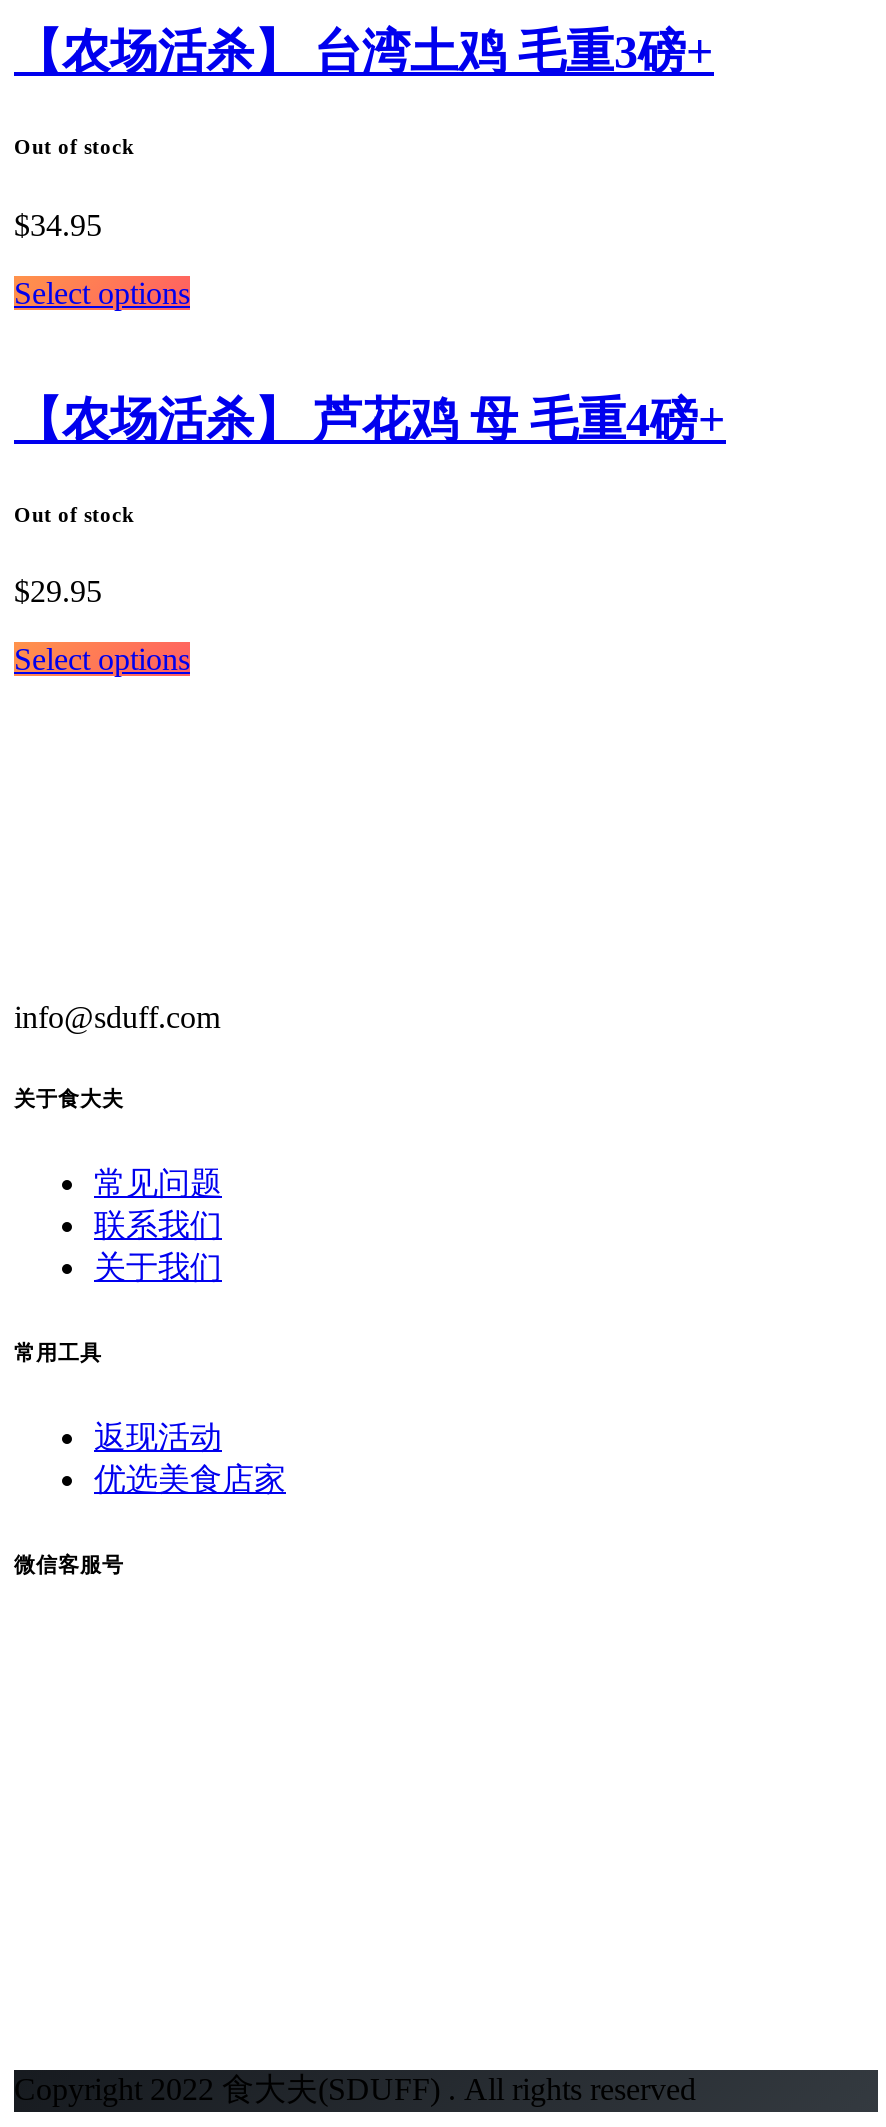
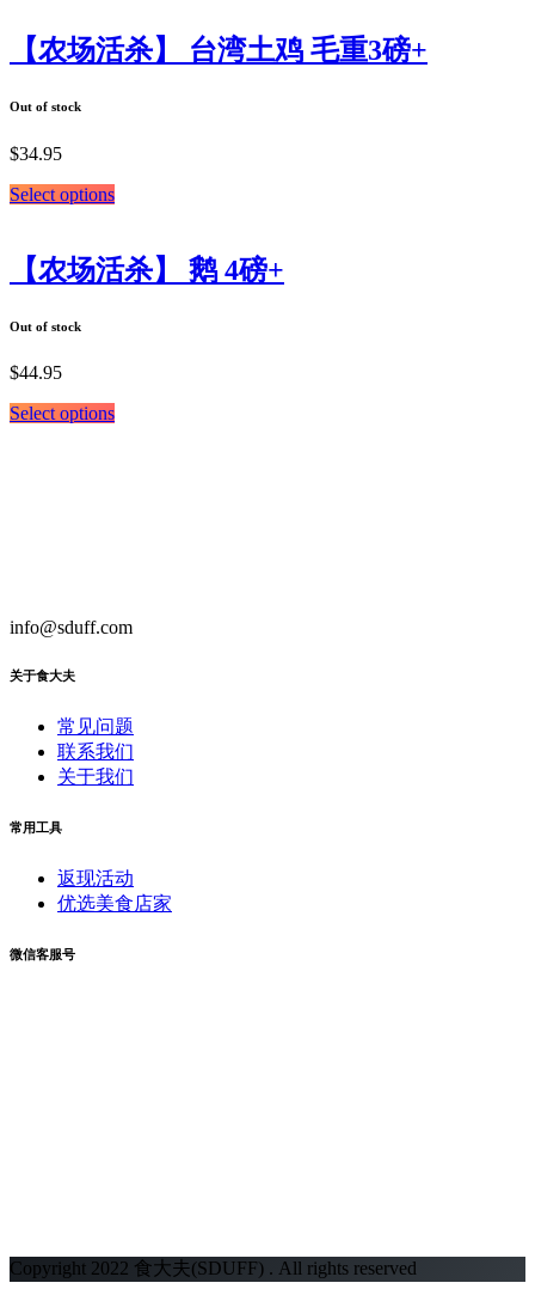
- 【农场活杀】 芦花鸡 母 毛重4磅+
+ 【农场活杀】 鹅 4磅+

- $29.95
+ $44.95
